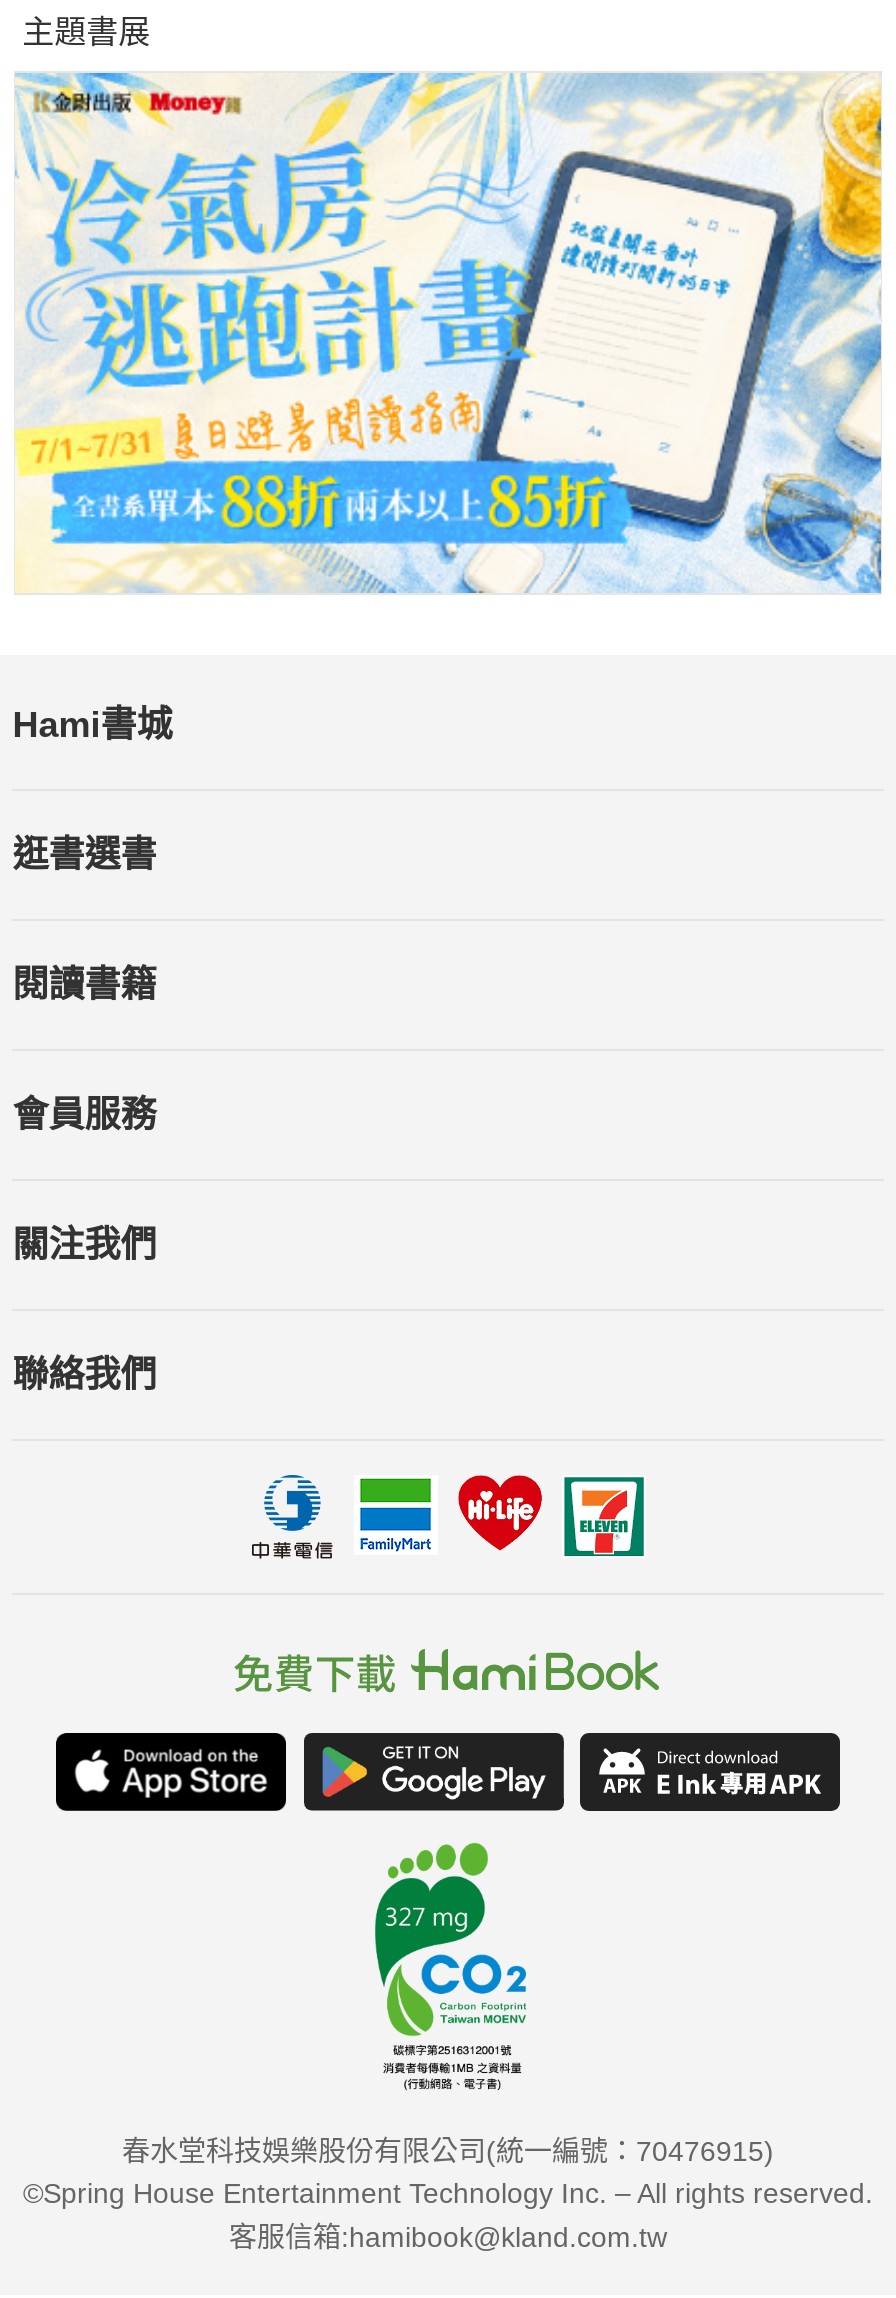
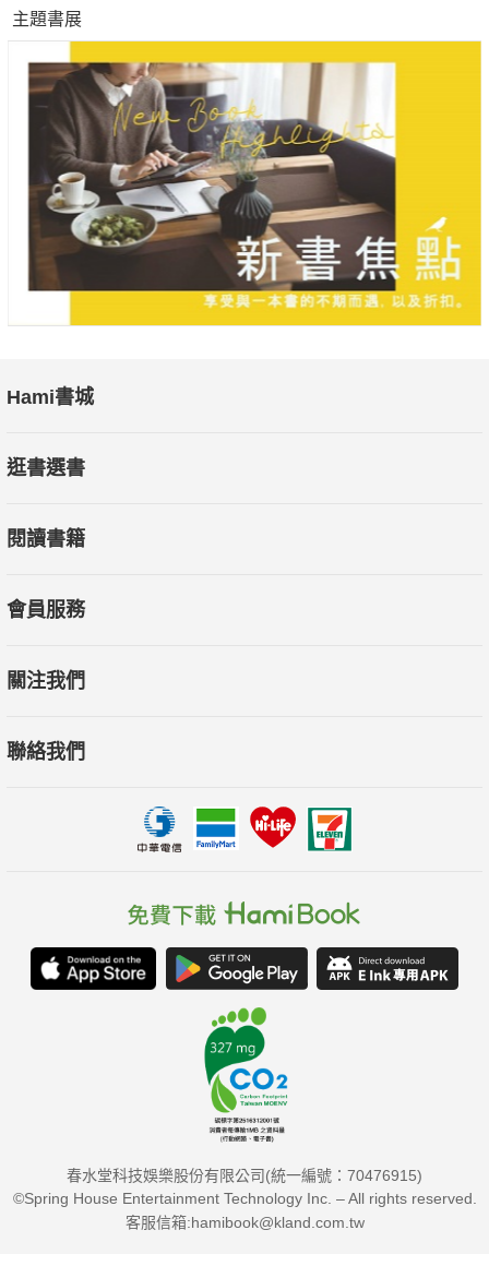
- [image]
+ [image]
